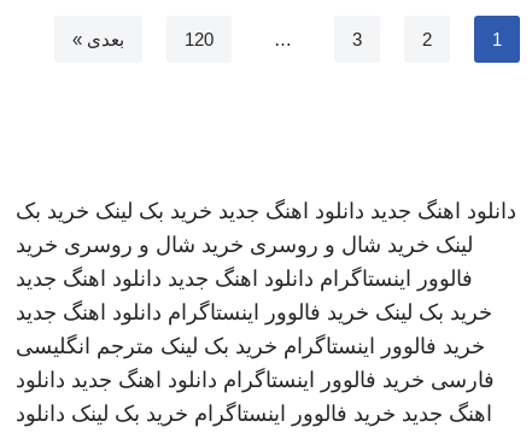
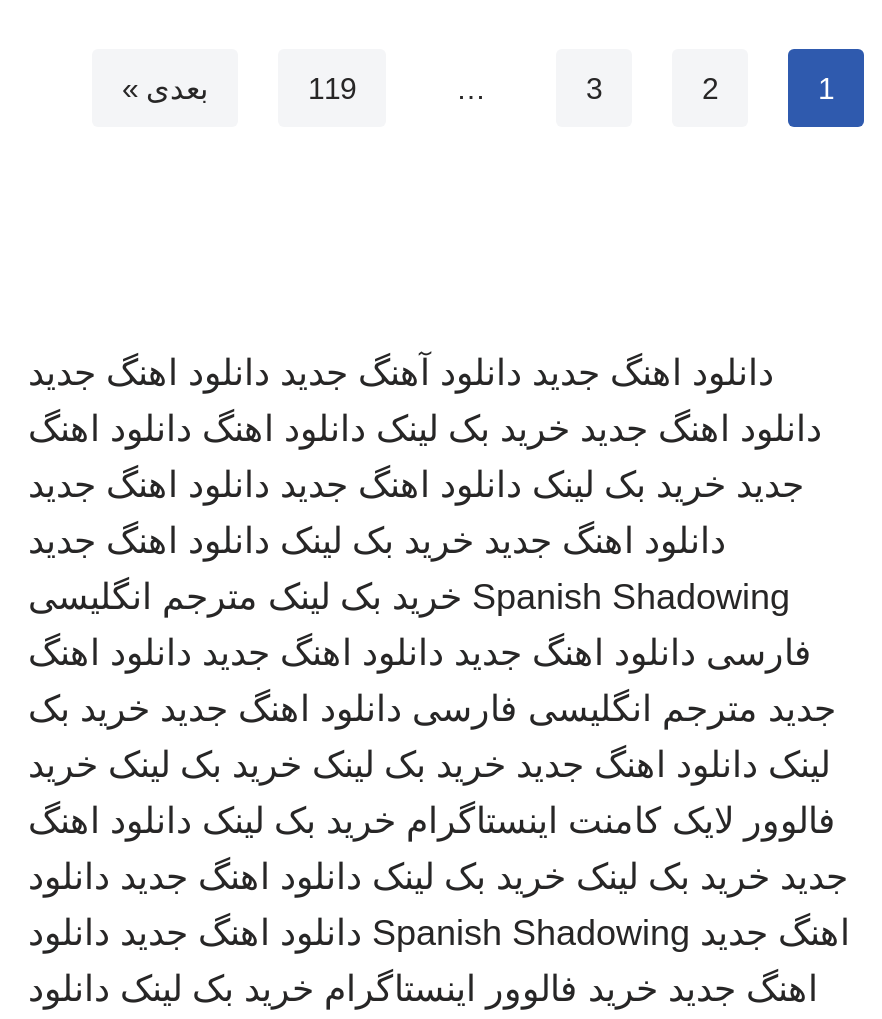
- 120
+ 119

- دانلود اهنگ جدید دانلود اهنگ جدید خرید بک لینک خرید بک
- لینک خرید شال و روسری خرید شال و روسری خرید
- فالوور اینستاگرام دانلود اهنگ جدید دانلود اهنگ جدید
- خرید بک لینک خرید فالوور اینستاگرام دانلود اهنگ جدید
- خرید فالوور اینستاگرام خرید بک لینک مترجم انگلیسی
- فارسی خرید فالوور اینستاگرام دانلود اهنگ جدید دانلود
+ دانلود اهنگ جدید دانلود آهنگ جدید دانلود اهنگ جدید
+ دانلود اهنگ جدید خرید بک لینک دانلود اهنگ دانلود اهنگ
+ جدید خرید بک لینک دانلود اهنگ جدید دانلود اهنگ جدید
+ دانلود اهنگ جدید خرید بک لینک دانلود اهنگ جدید
+ Spanish Shadowing خرید بک لینک مترجم انگلیسی
+ فارسی دانلود اهنگ جدید دانلود اهنگ جدید دانلود اهنگ
+ جدید مترجم انگلیسی فارسی دانلود اهنگ جدید خرید بک
+ لینک دانلود اهنگ جدید خرید بک لینک خرید بک لینک خرید
+ فالوور لایک کامنت اینستاگرام خرید بک لینک دانلود اهنگ
+ جدید خرید بک لینک خرید بک لینک دانلود اهنگ جدید دانلود
+ اهنگ جدید Spanish Shadowing دانلود اهنگ جدید دانلود
